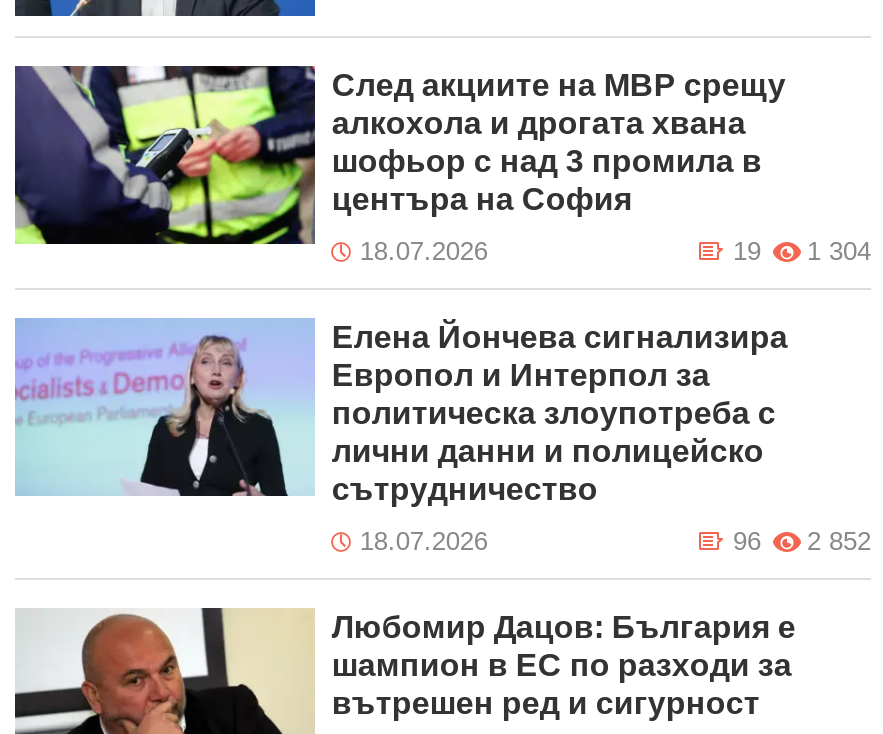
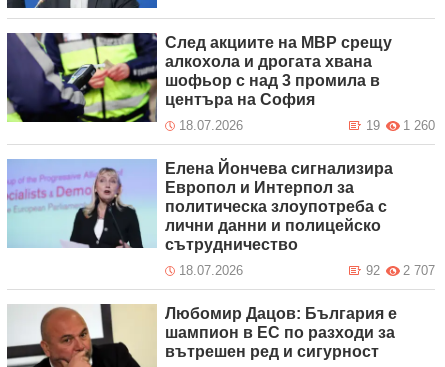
- 19 1 304
+ 19 1 260

- 96
+ 92

- 2 852
+ 2 707
